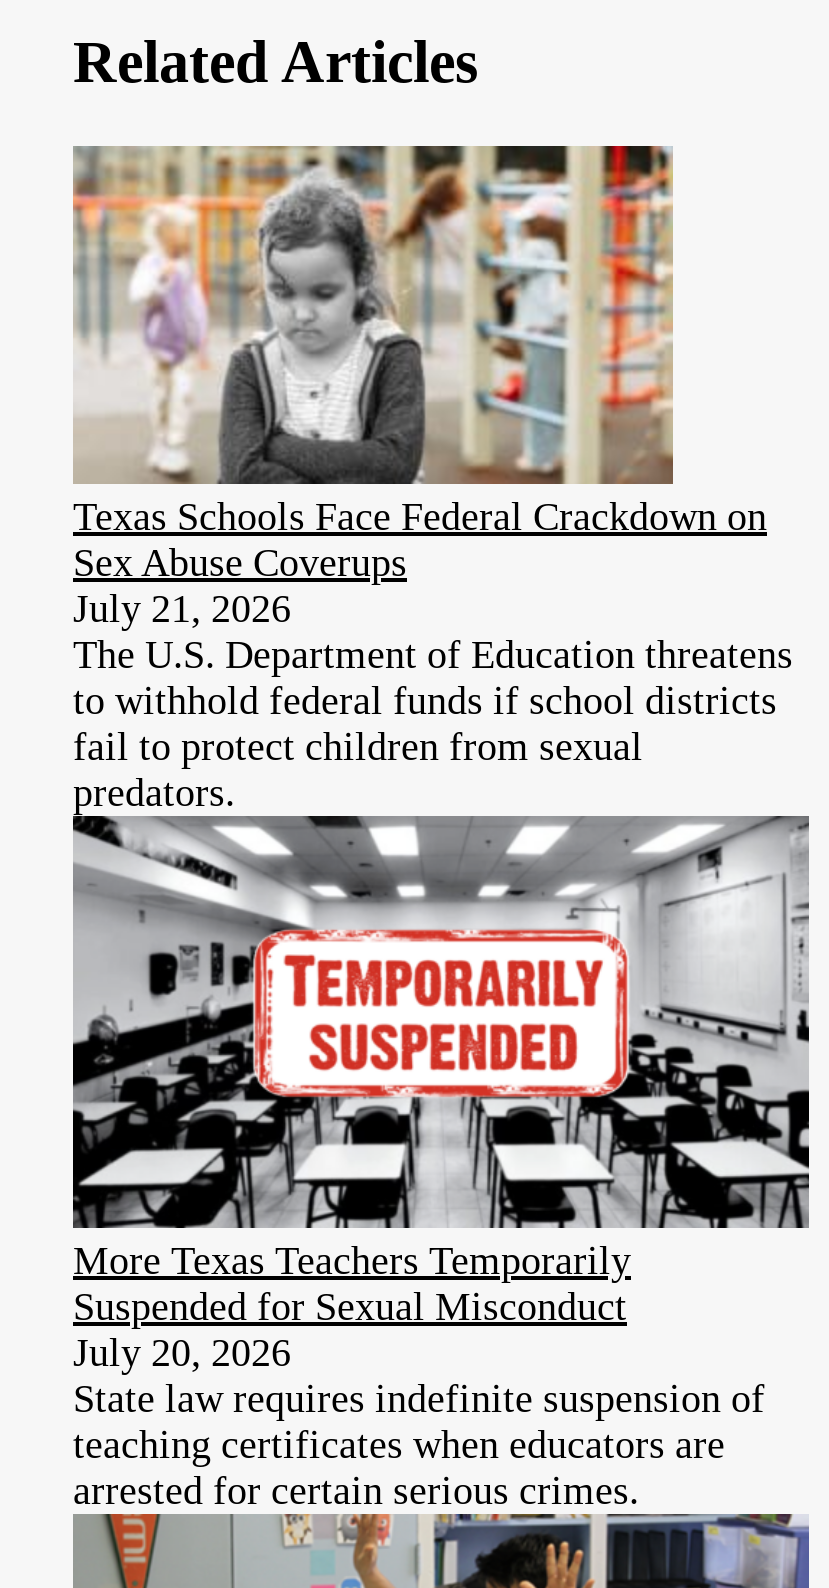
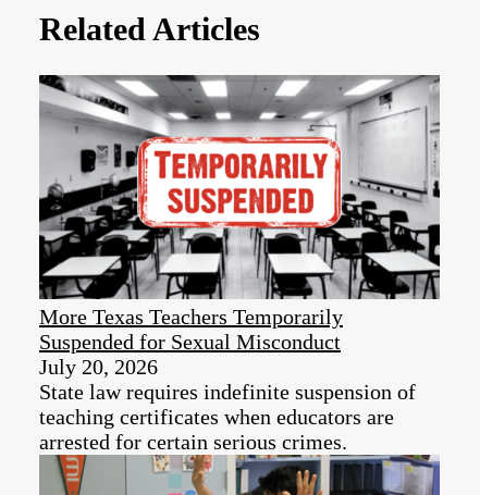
- [image]
- Texas Schools Face Federal Crackdown on
- Sex Abuse Coverups
- July 21, 2026
- The U.S. Department of Education threatens
- to withhold federal funds if school districts
- fail to protect children from sexual
- predators.
